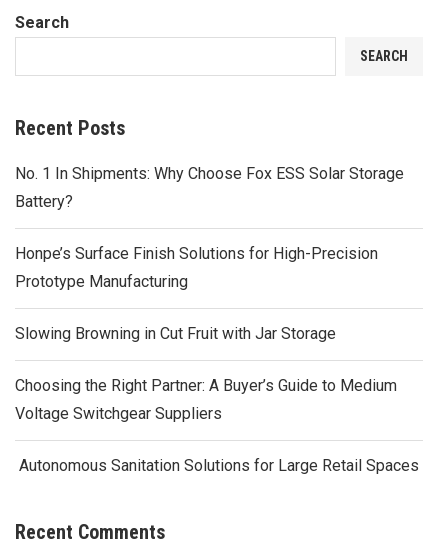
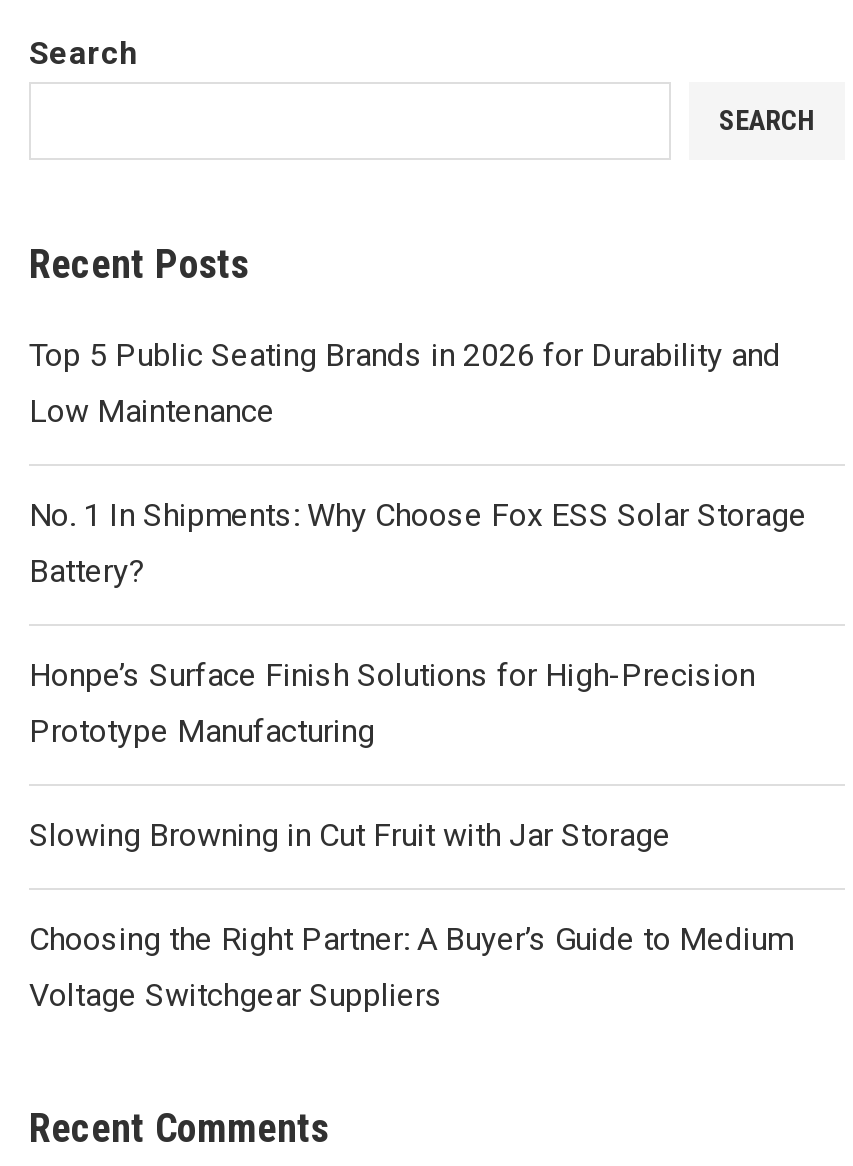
+ Top 5 Public Seating Brands in 2026 for Durability and
+ Low Maintenance

moved down: No. 1 In Shipments: Why Choose Fox ESS Solar Storage | Battery? | Honpe’s Surface Finish Solutions for High-Precision | Prototype Manufacturing | Slowing Browning in Cut Fruit with Jar Storage | Choosing the Right Partner: A Buyer’s Guide to Medium | Voltage Switchgear Suppliers

- Autonomous Sanitation Solutions for Large Retail Spaces
